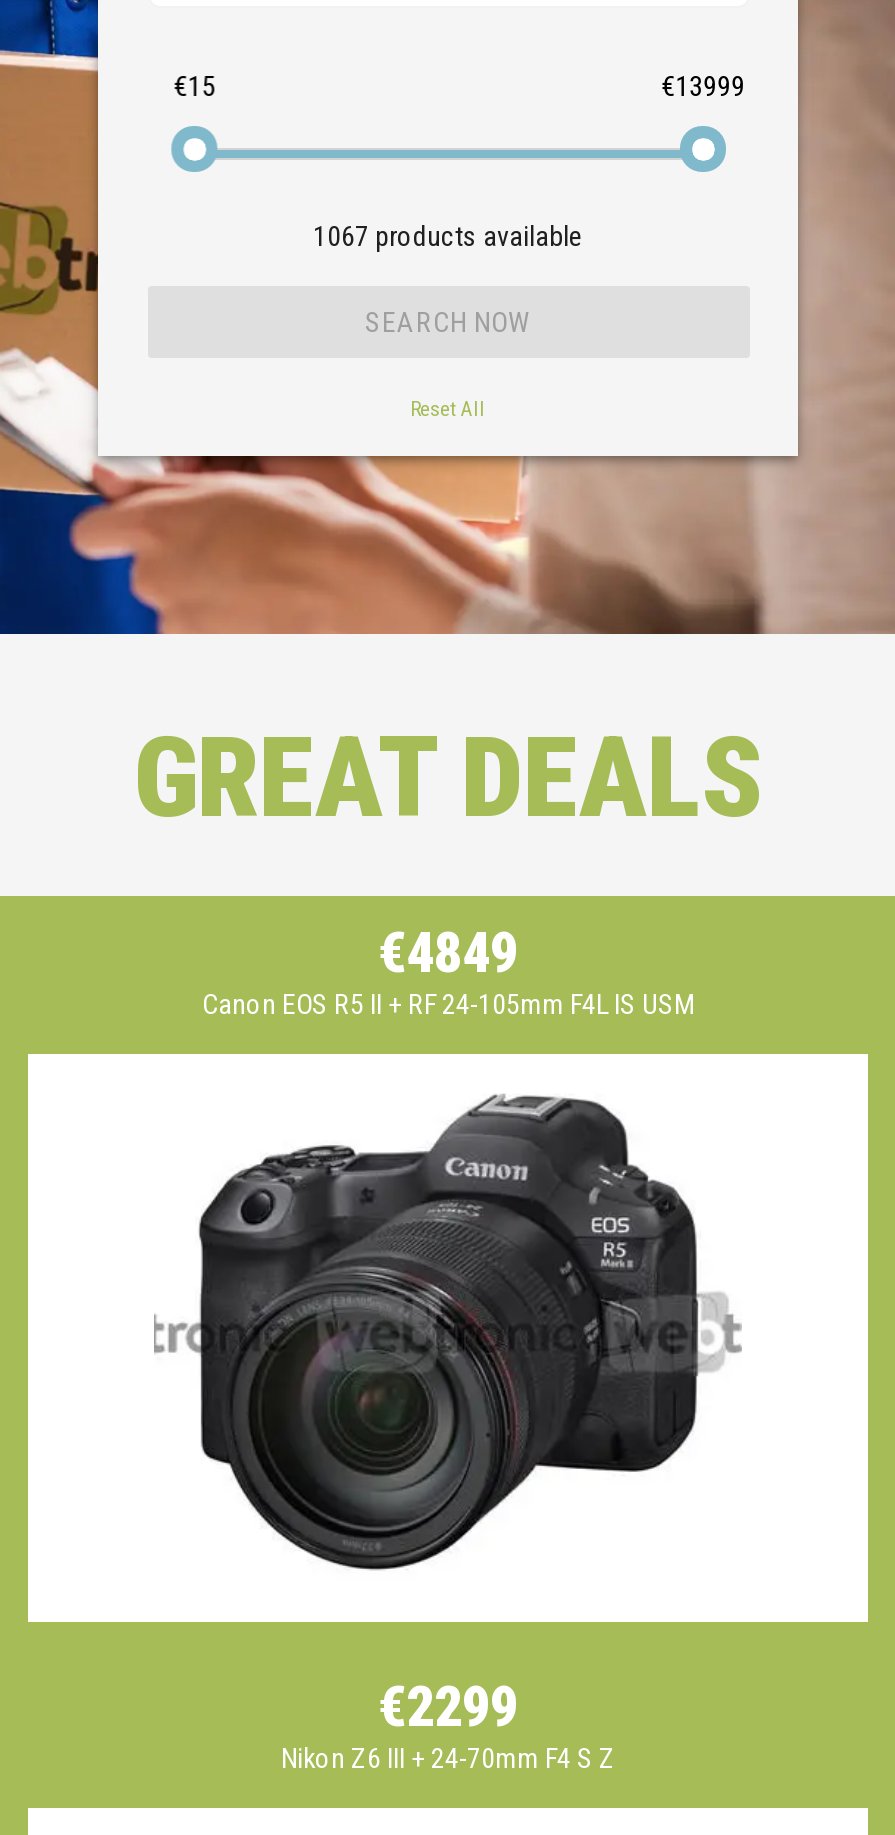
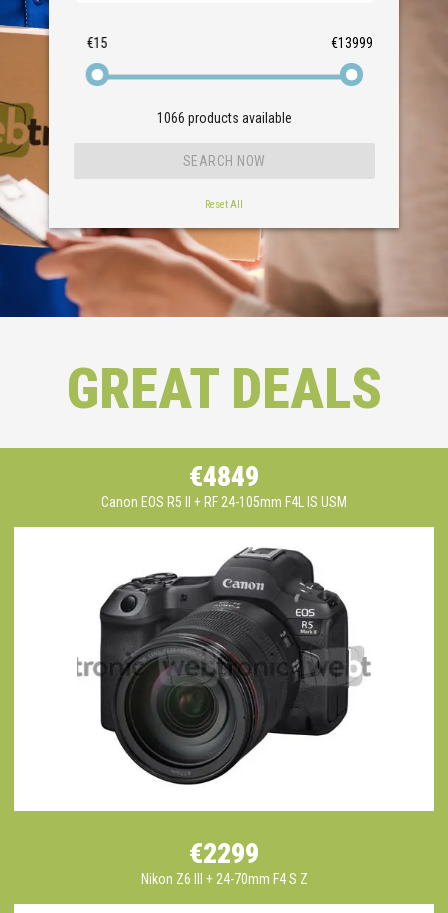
- 1067 products available
+ 1066 products available
